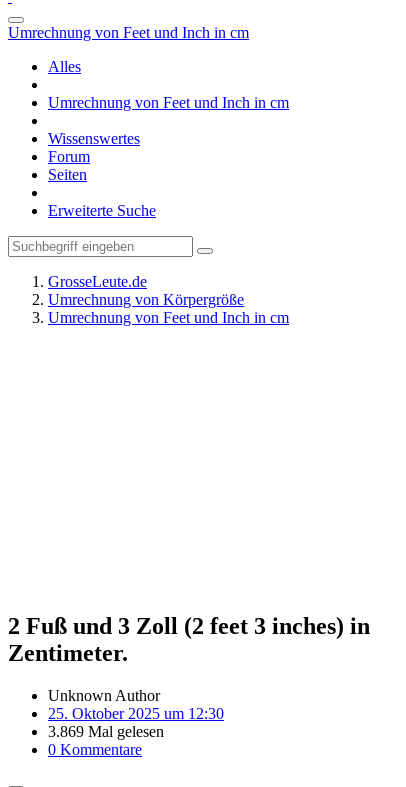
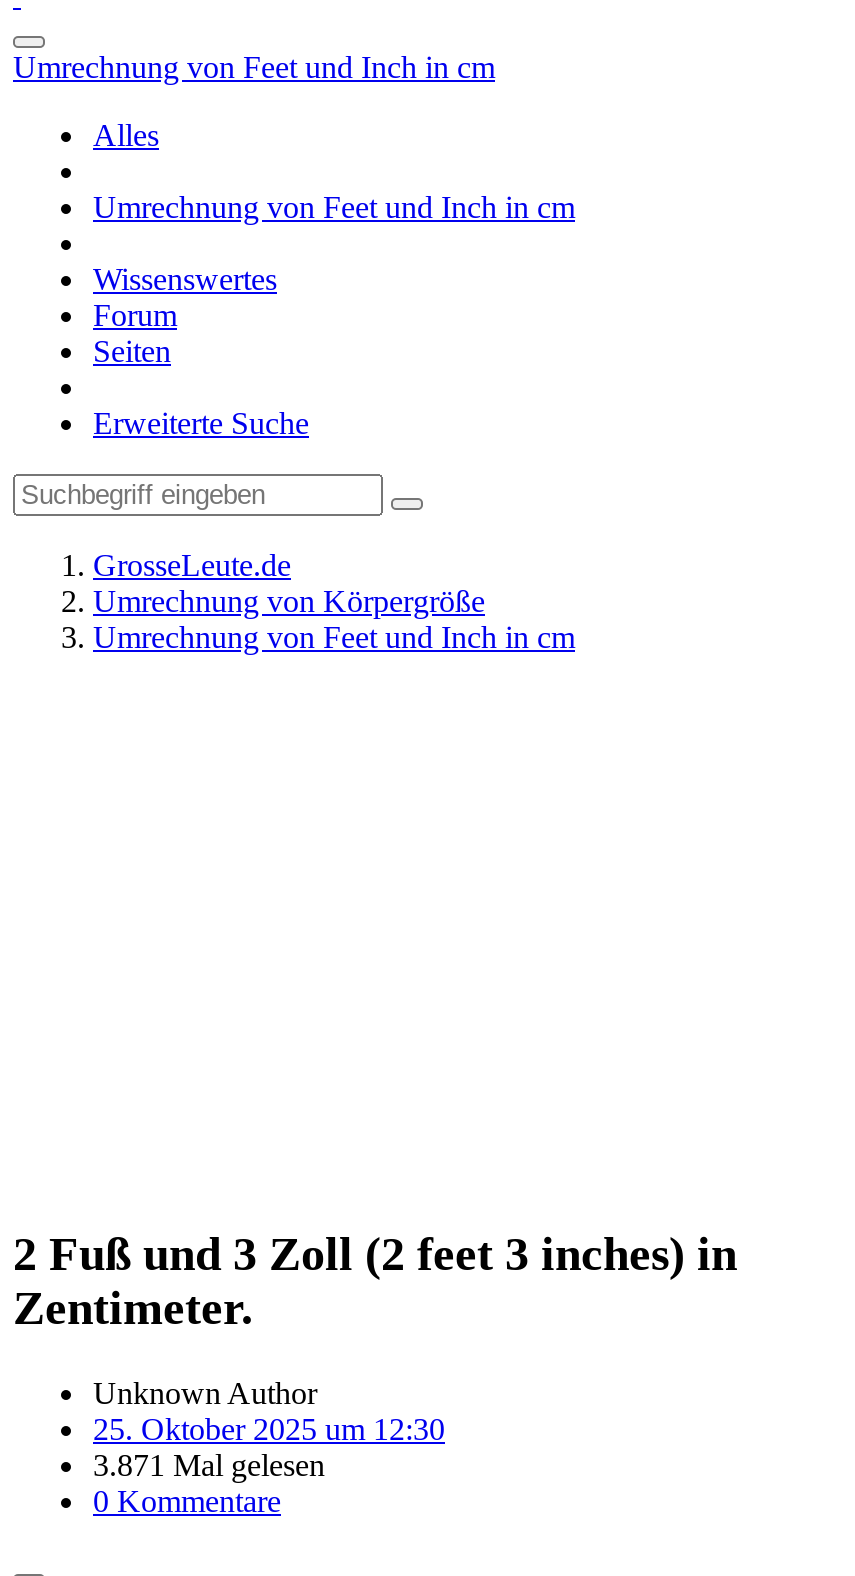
- 3.869 Mal gelesen
+ 3.871 Mal gelesen
